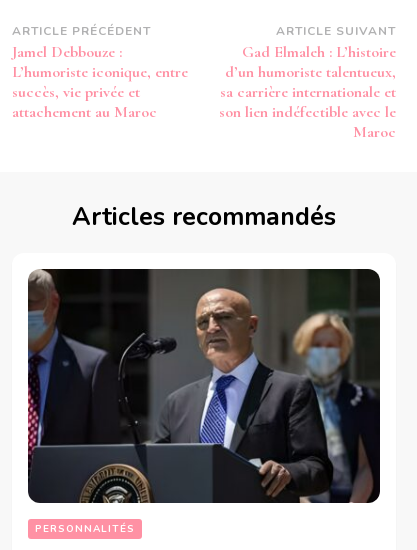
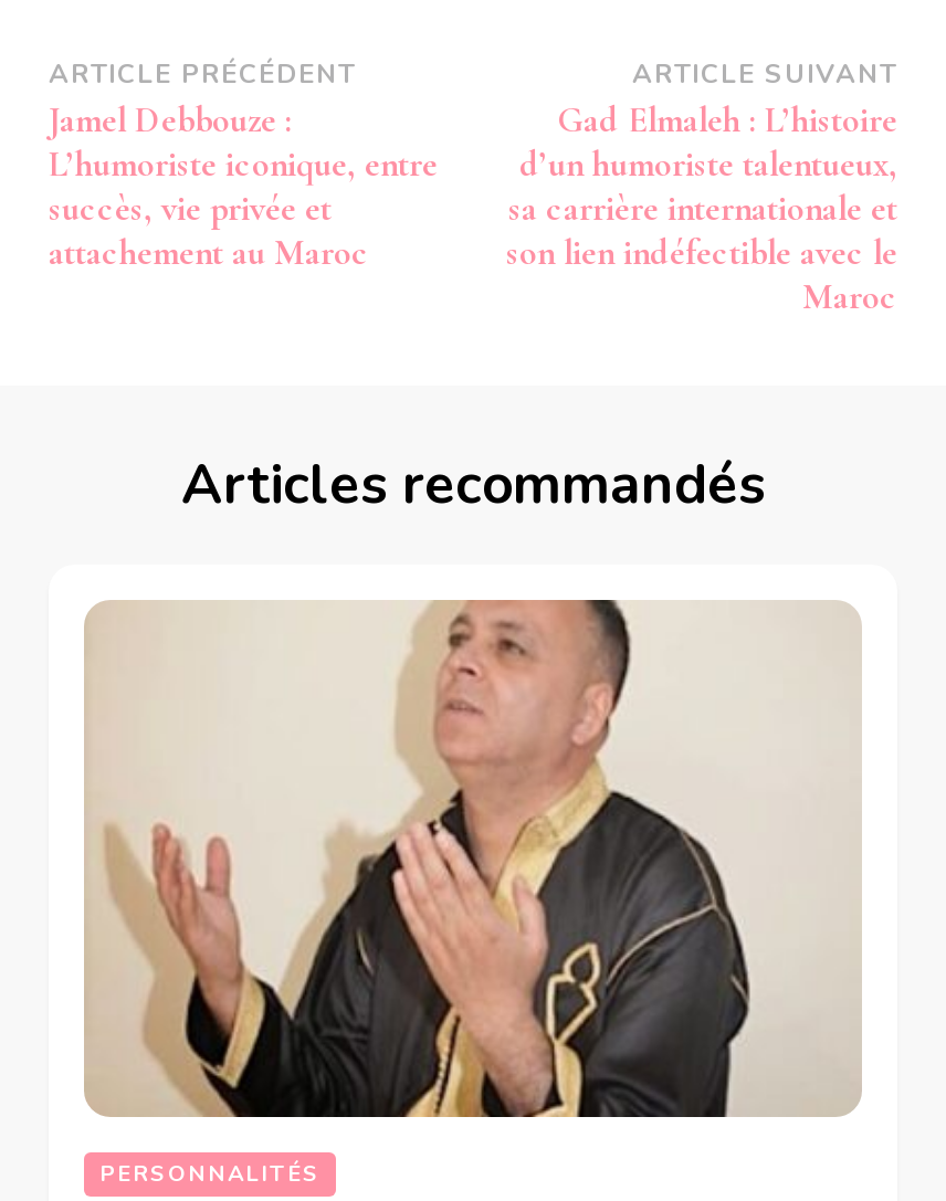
- [image]
+ [image]
